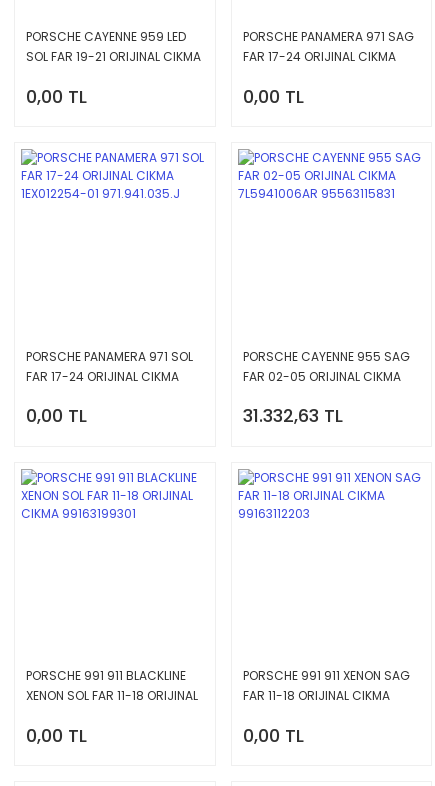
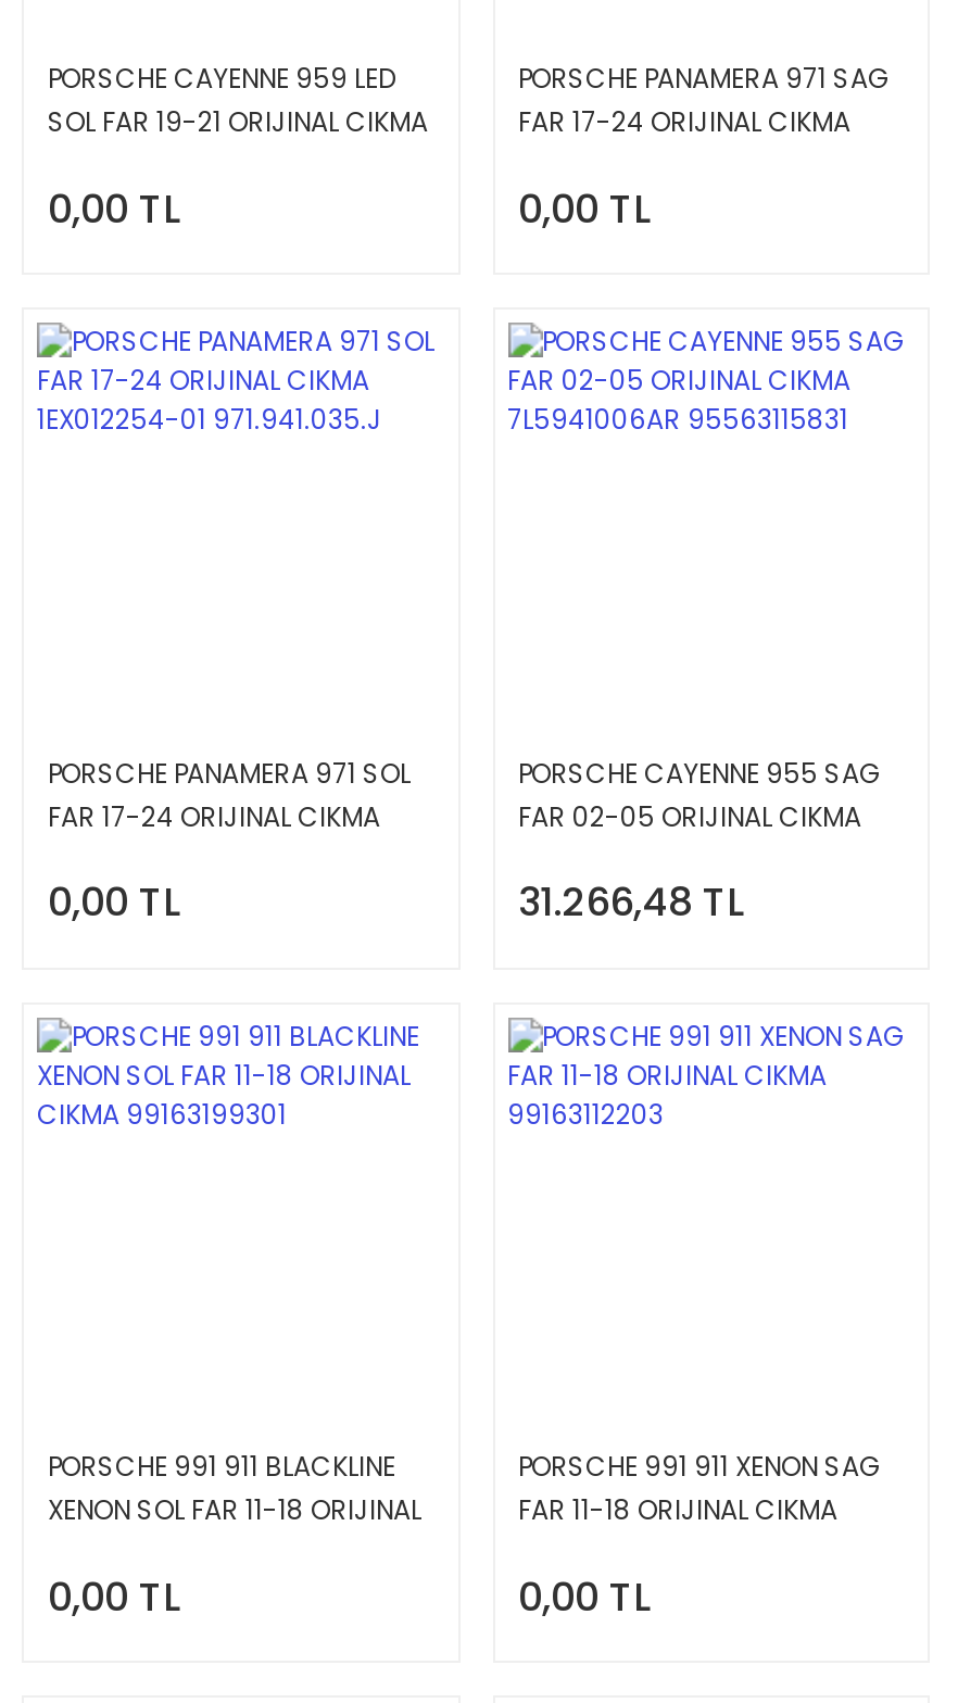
- 31.332,63 TL
+ 31.266,48 TL
